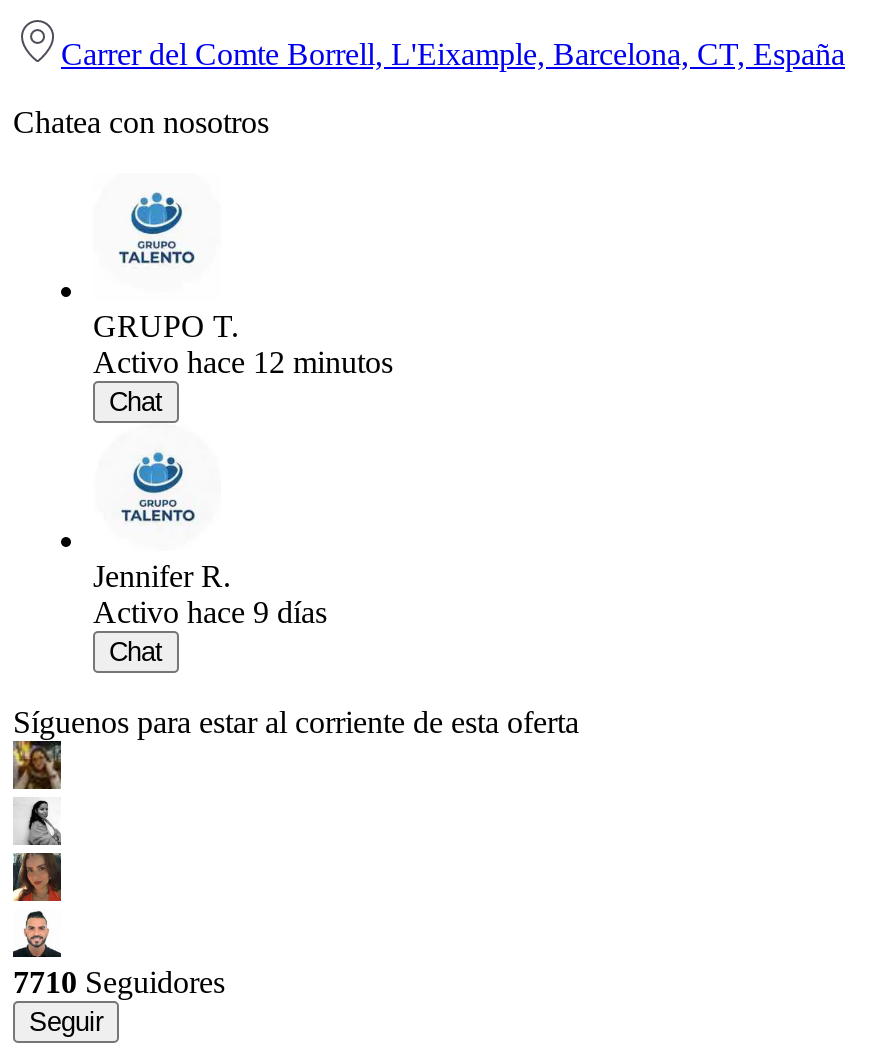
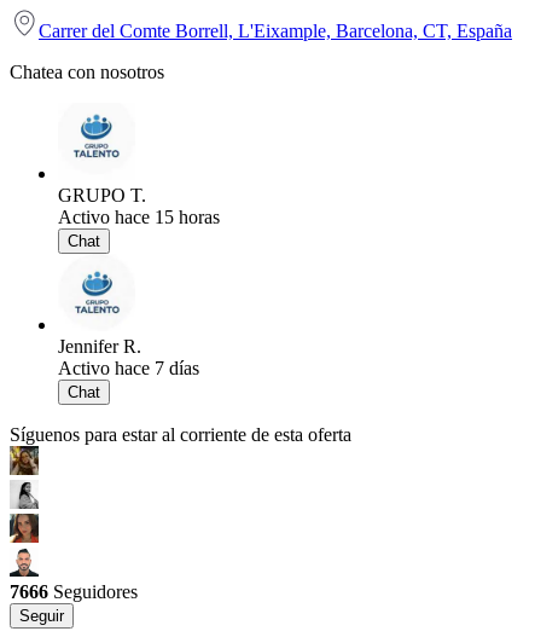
- Activo hace 12 minutos
+ Activo hace 15 horas

- Activo hace 9 días
+ Activo hace 7 días

- 7710 Seguidores
+ 7666 Seguidores
